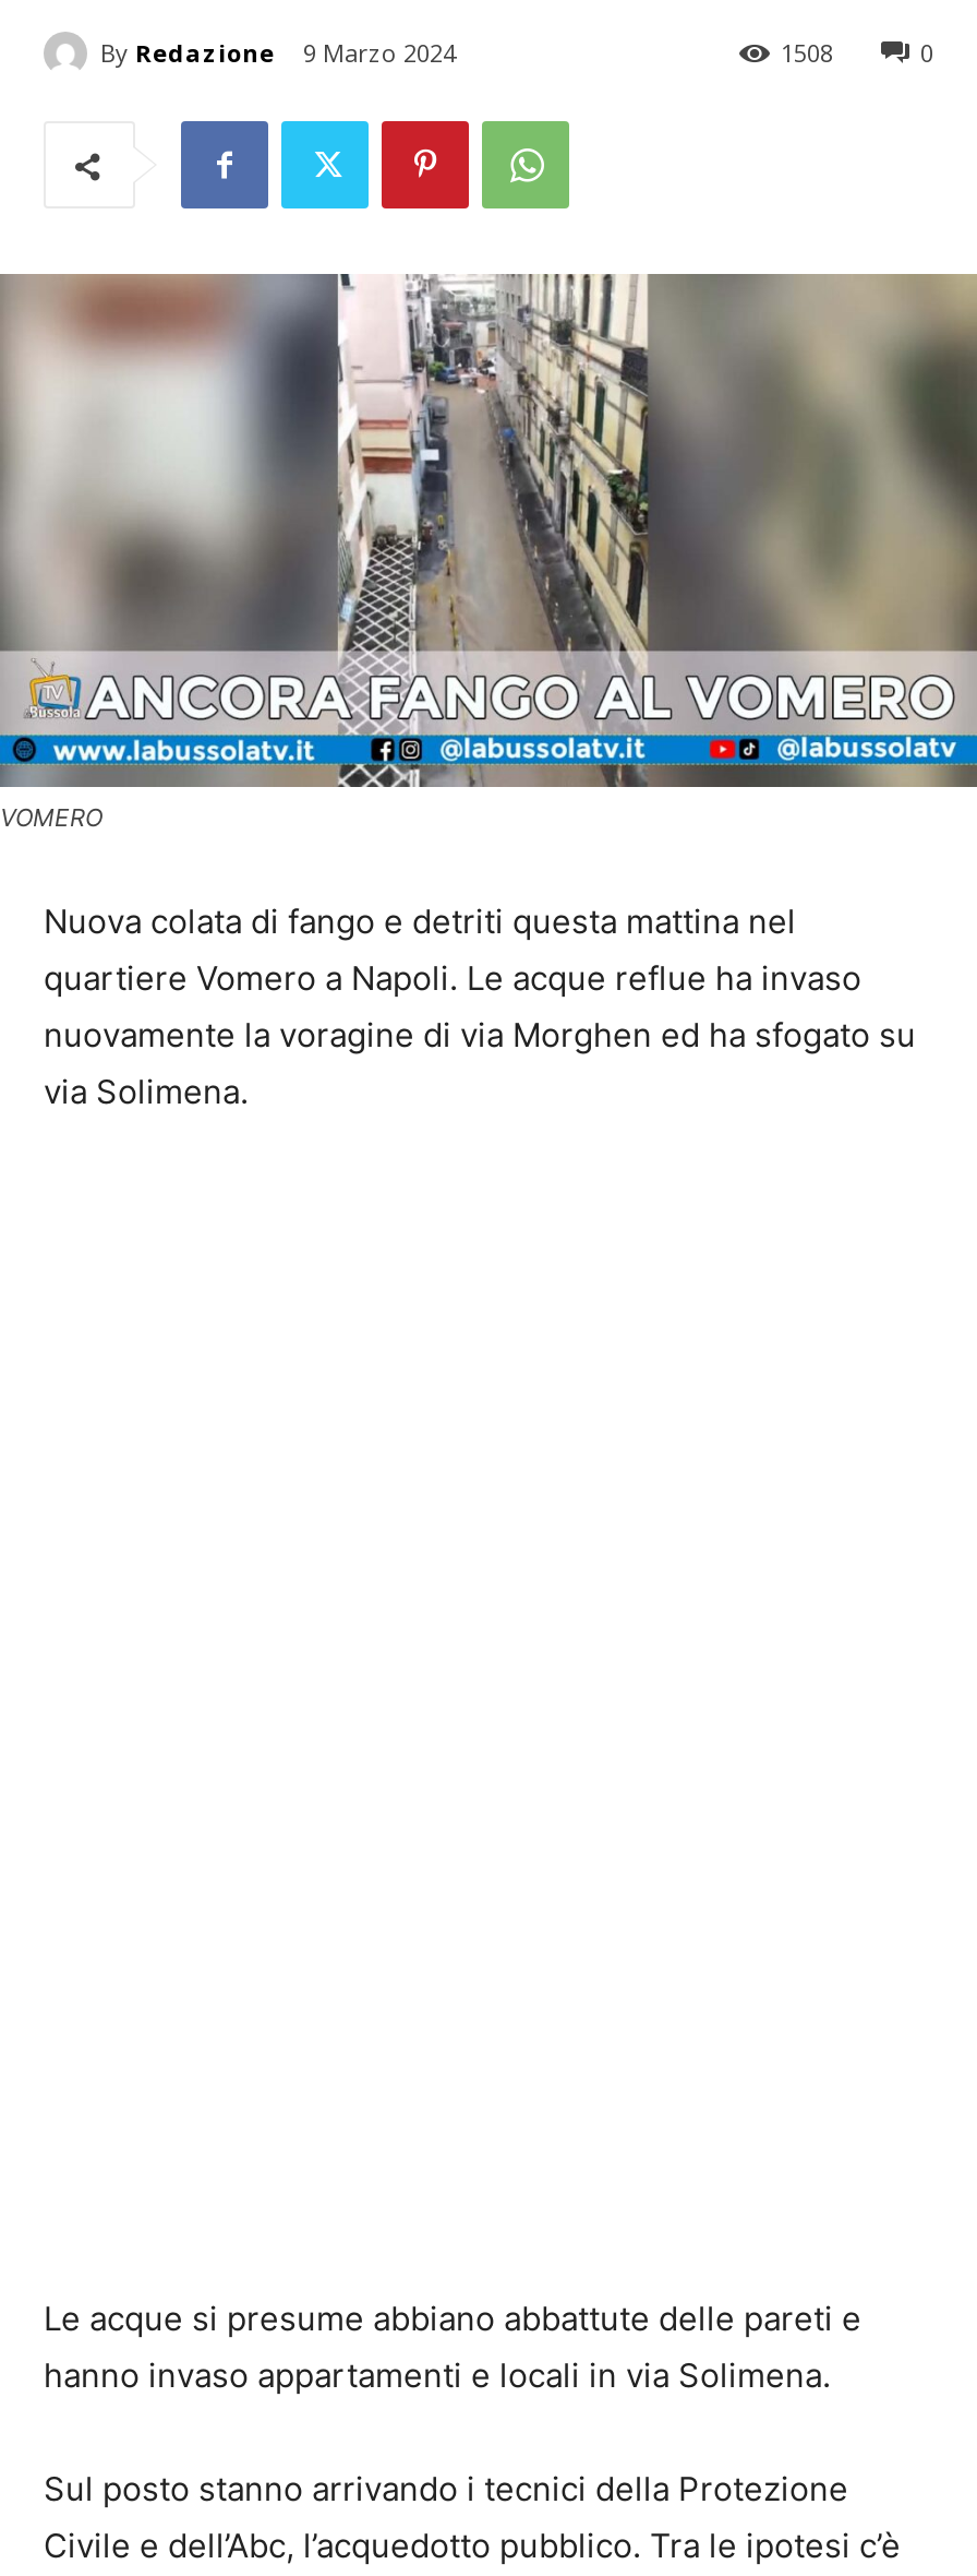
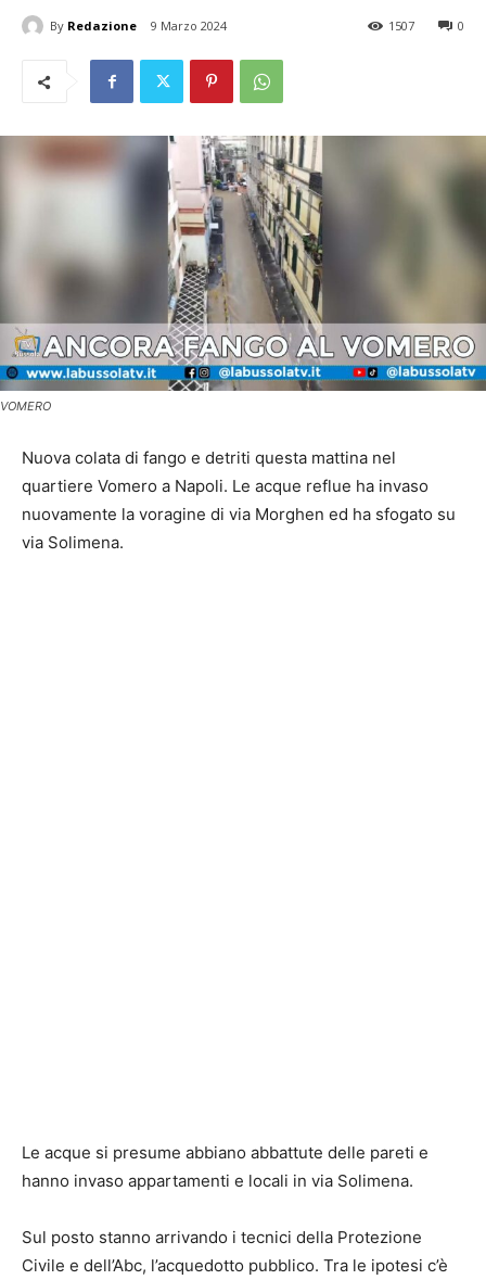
- 1508
+ 1507
